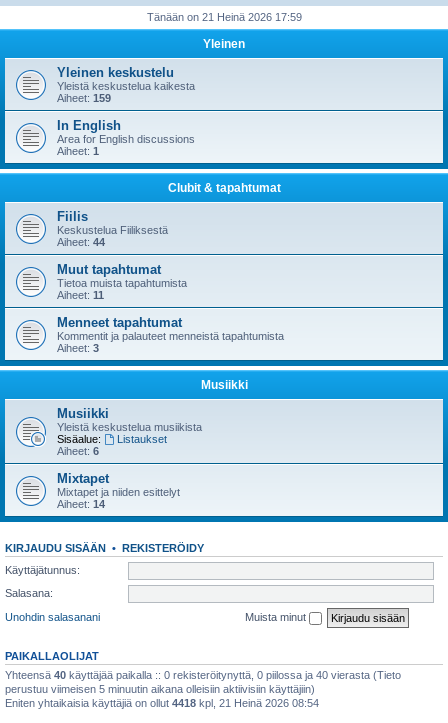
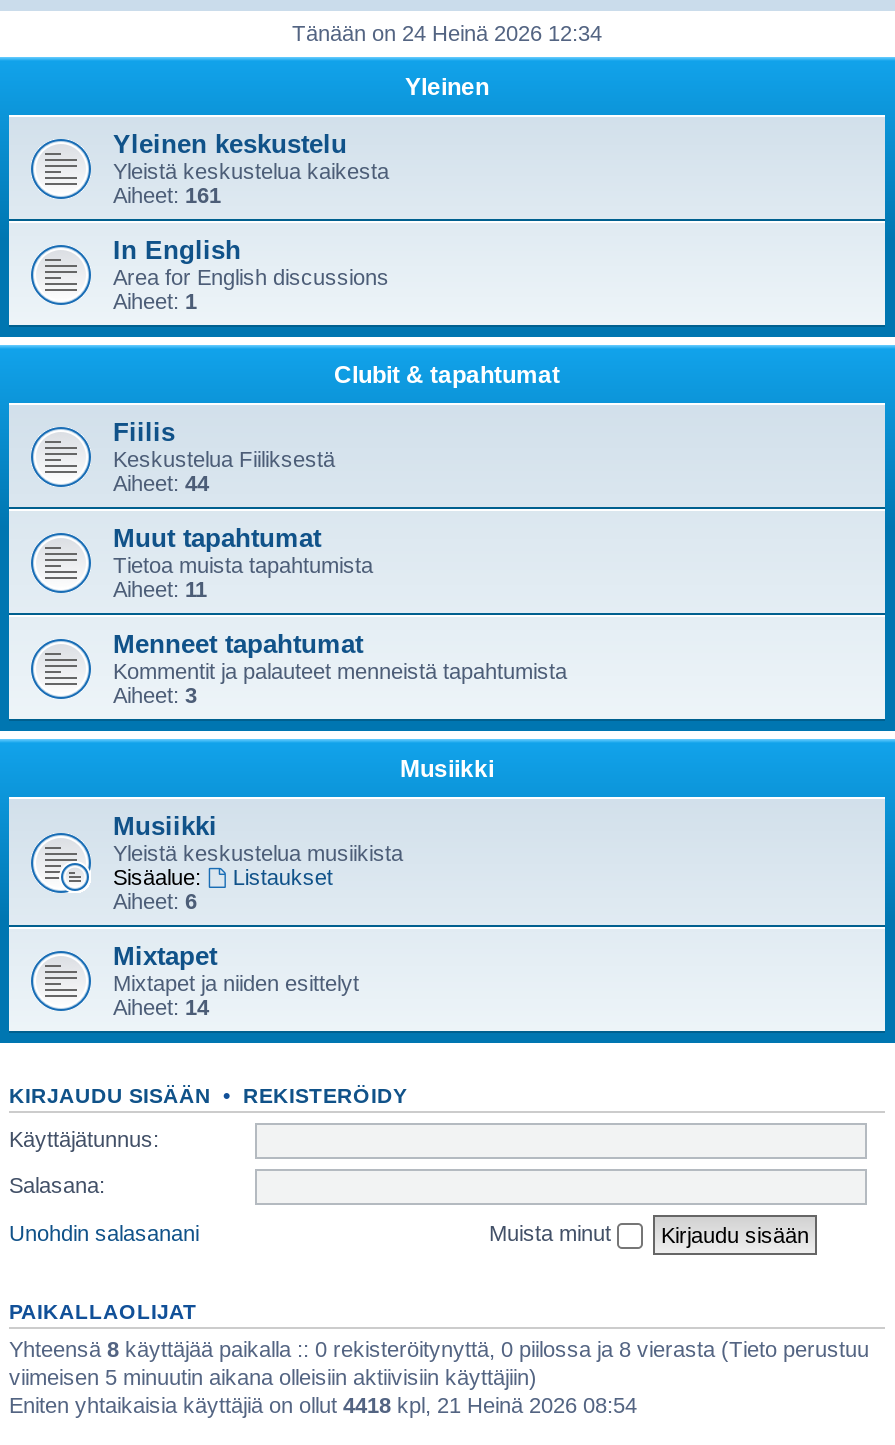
- Tänään on 21 Heinä 2026 17:59
+ Tänään on 24 Heinä 2026 12:34

- Aiheet: 159
+ Aiheet: 161

- Yhteensä 40 käyttäjää paikalla :: 0 rekisteröitynyttä, 0 piilossa ja 40 vierasta (Tieto
- perustuu viimeisen 5 minuutin aikana olleisiin aktiivisiin käyttäjiin)
+ Yhteensä 8 käyttäjää paikalla :: 0 rekisteröitynyttä, 0 piilossa ja 8 vierasta (Tieto perustuu
+ viimeisen 5 minuutin aikana olleisiin aktiivisiin käyttäjiin)
